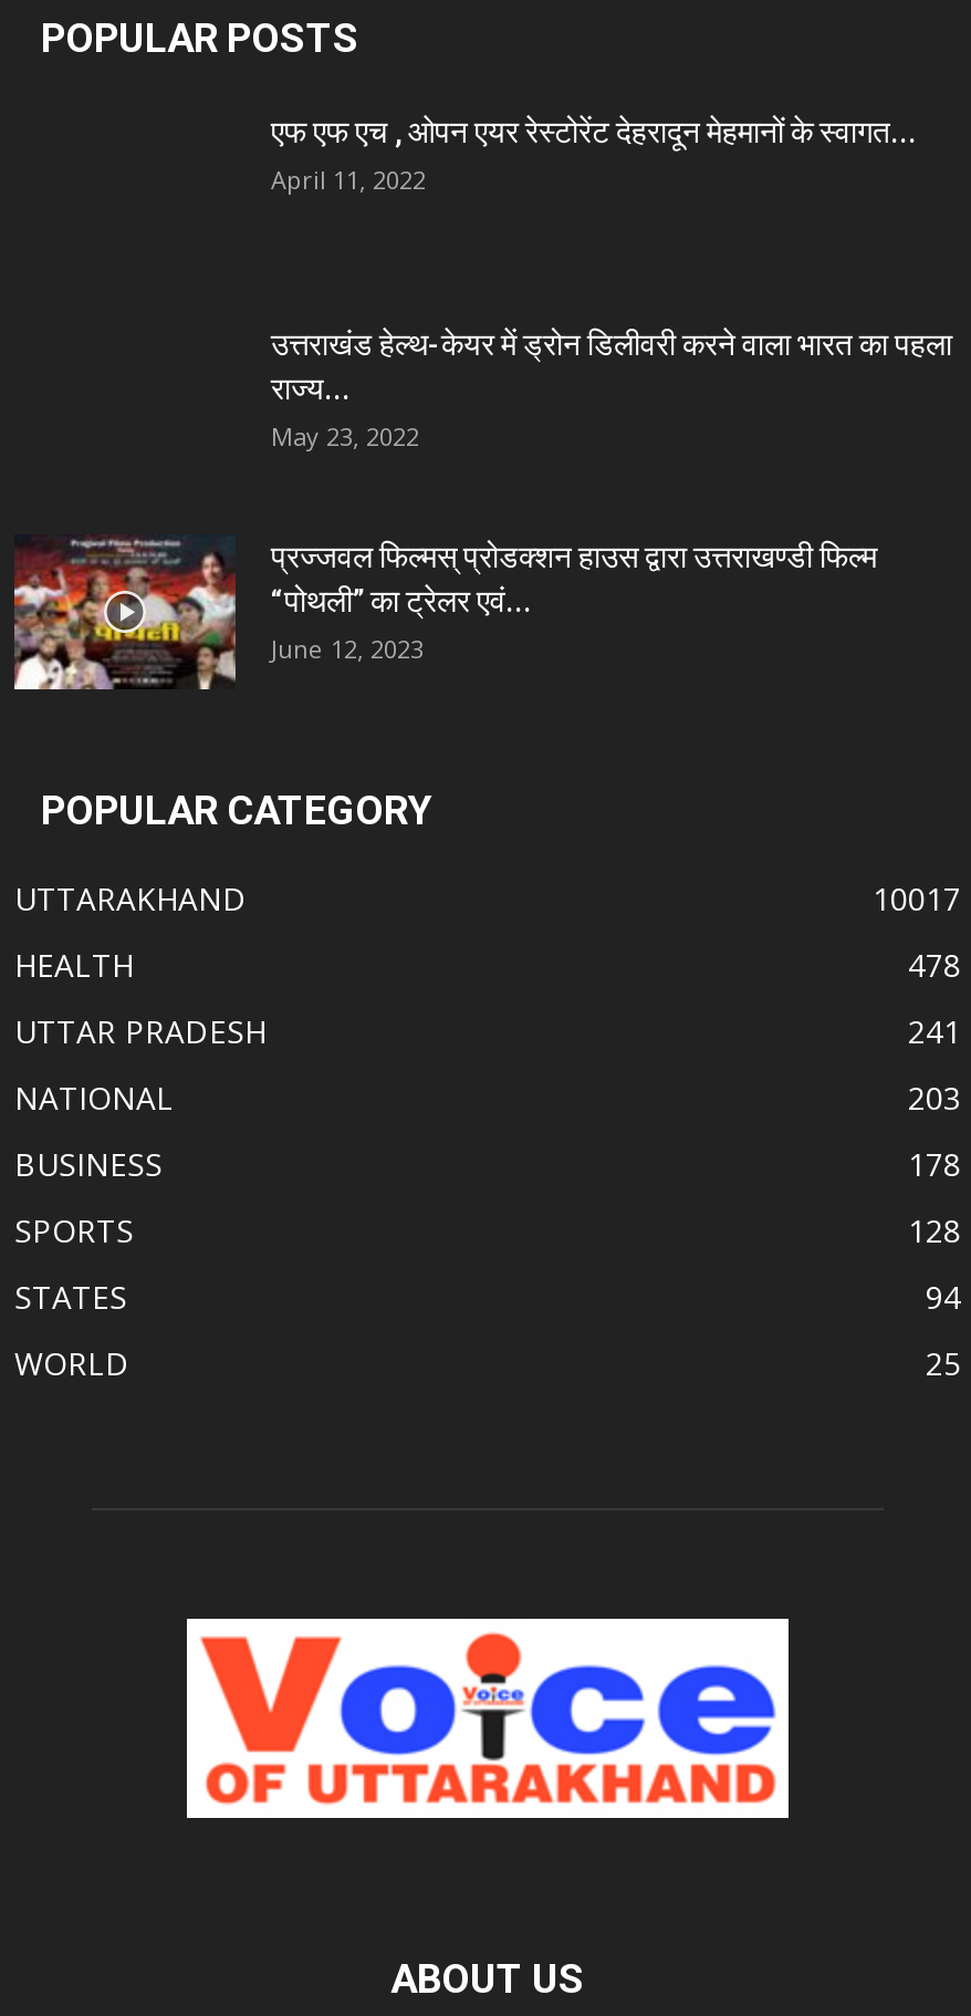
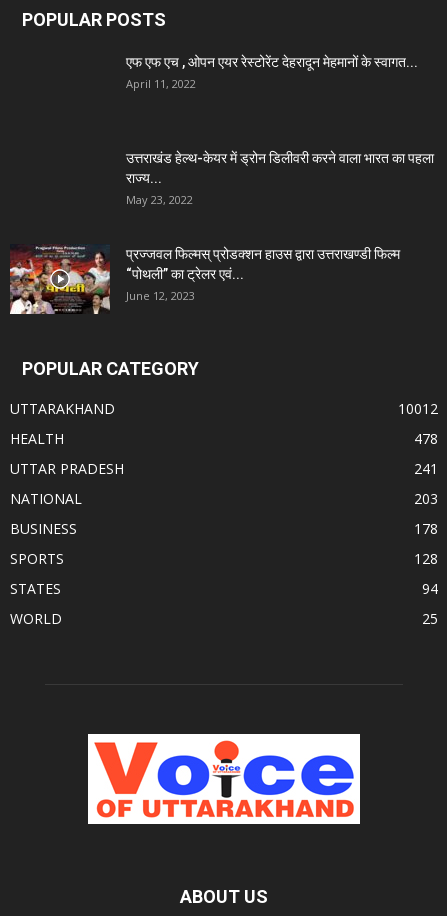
- 10017
+ 10012
